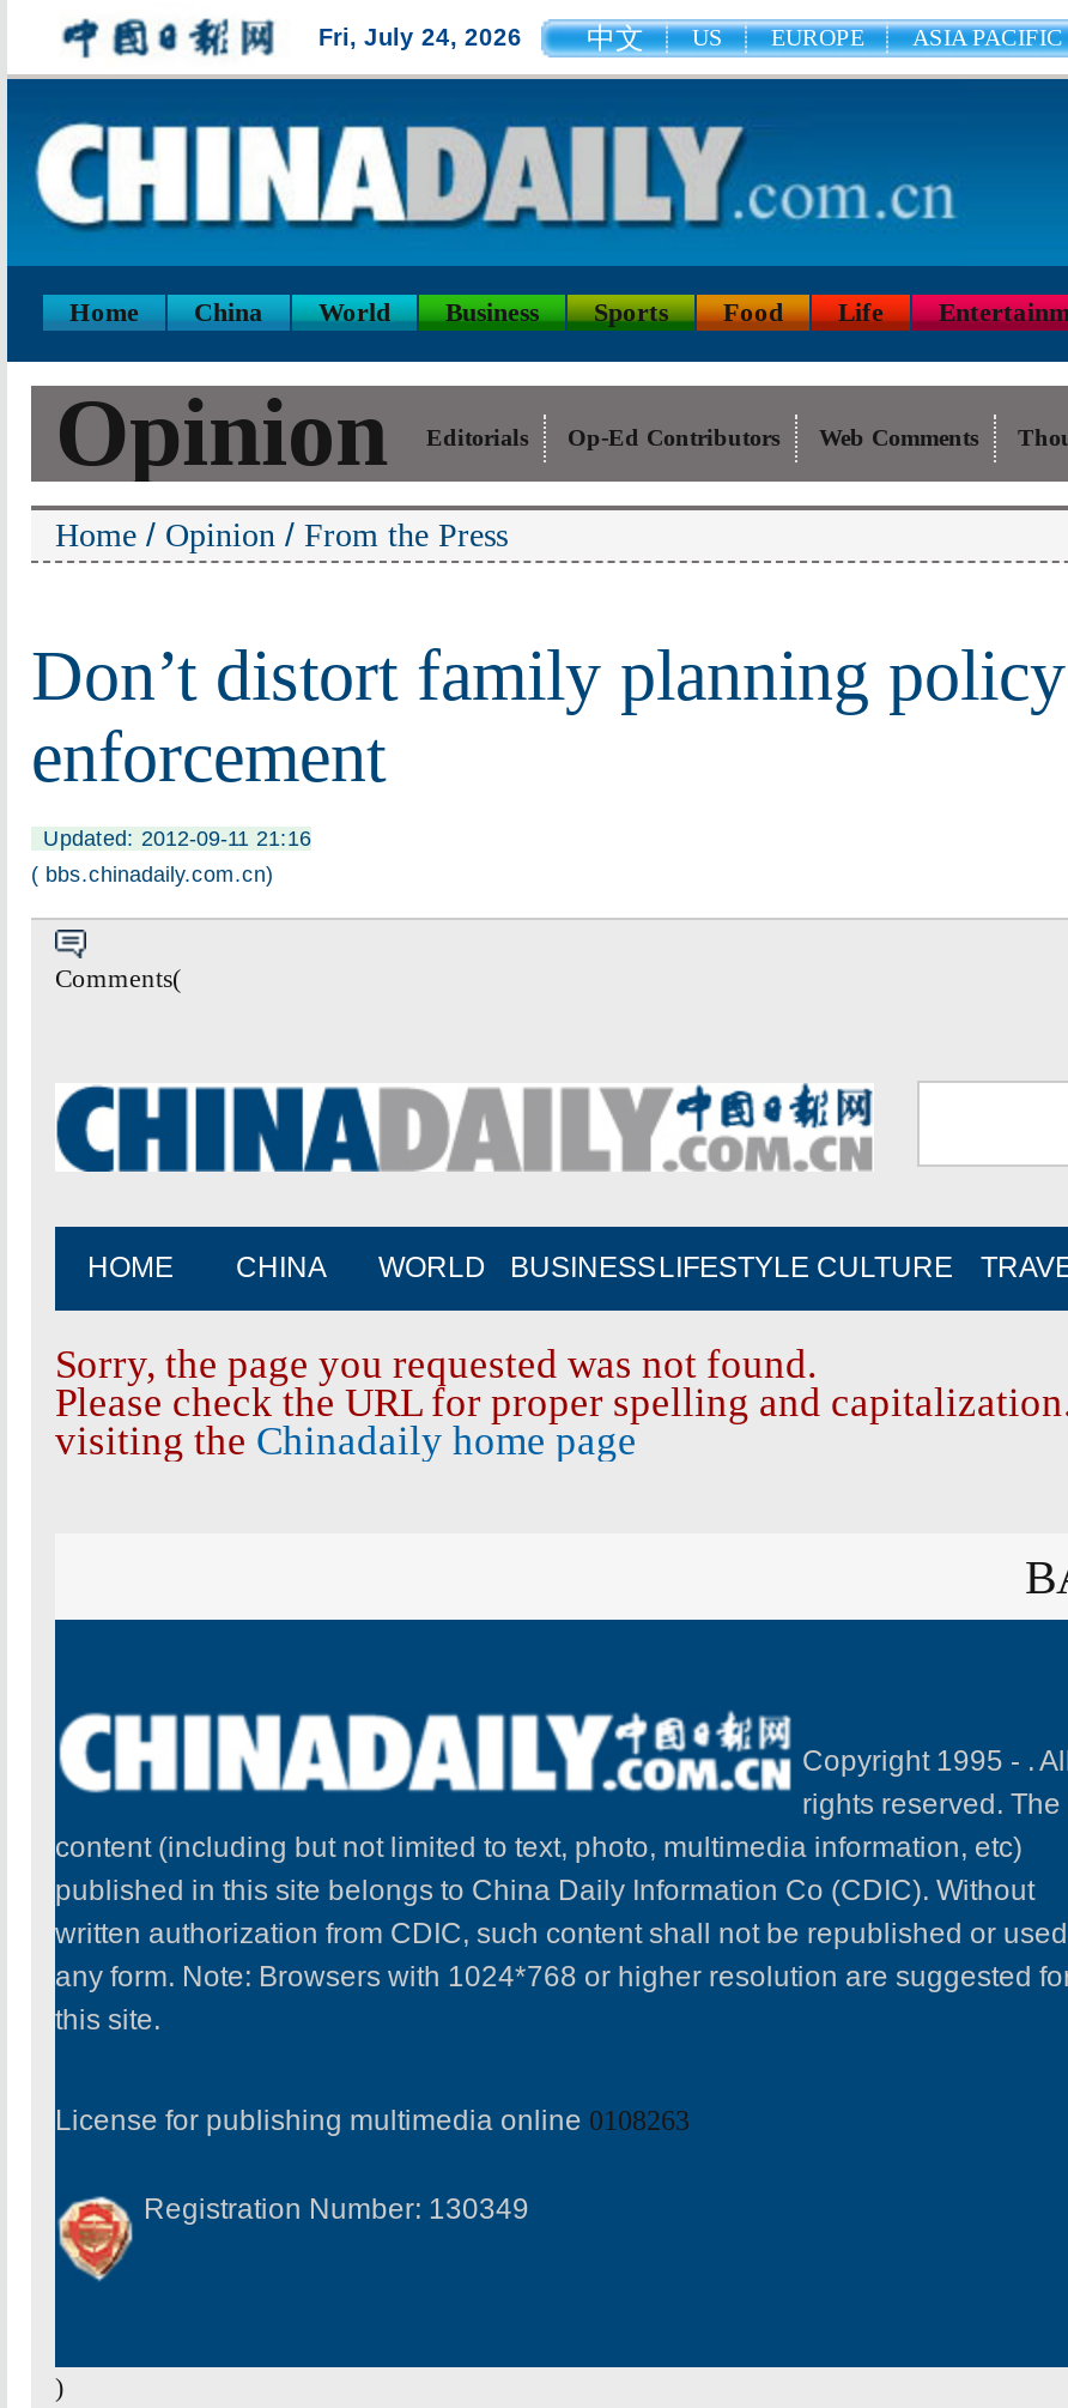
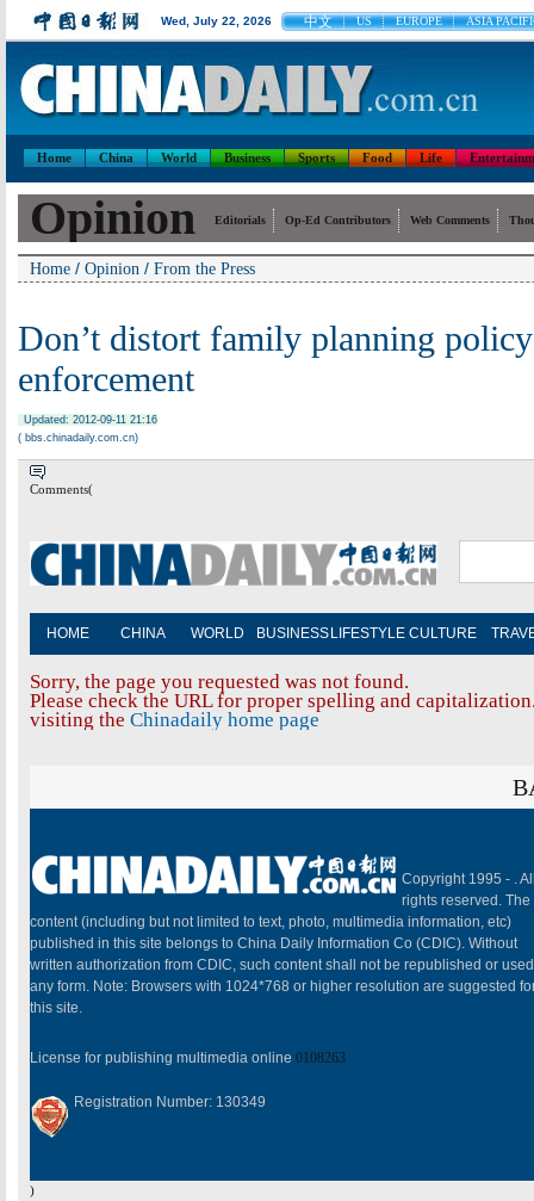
- Fri, July 24, 2026
+ Wed, July 22, 2026
